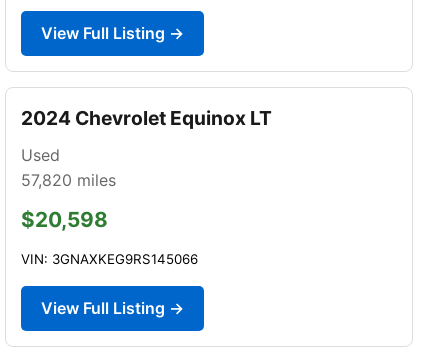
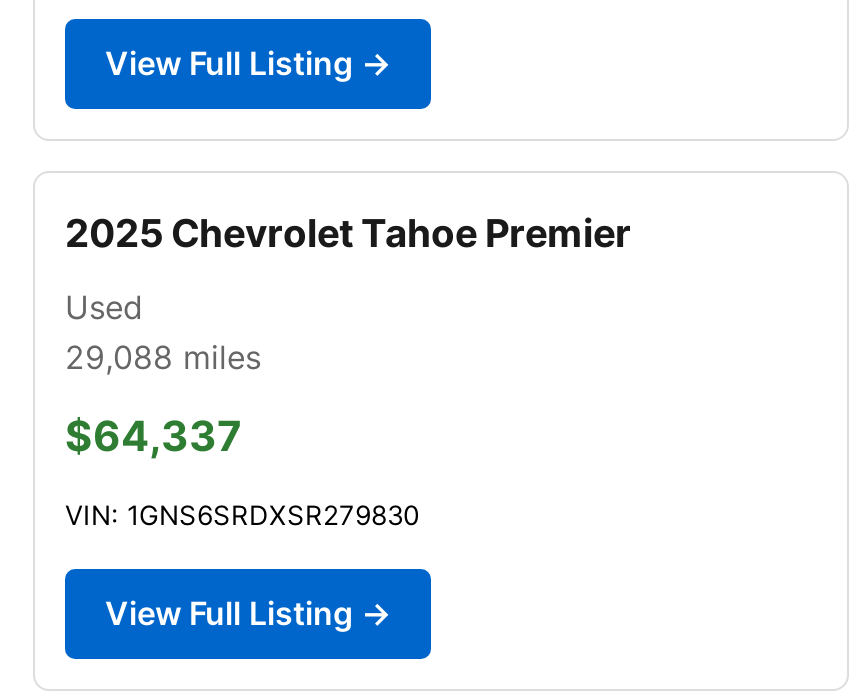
- 2024 Chevrolet Equinox LT
+ 2025 Chevrolet Tahoe Premier

- 57,820 miles
+ 29,088 miles

- $20,598
+ $64,337

- VIN: 3GNAXKEG9RS145066
+ VIN: 1GNS6SRDXSR279830
